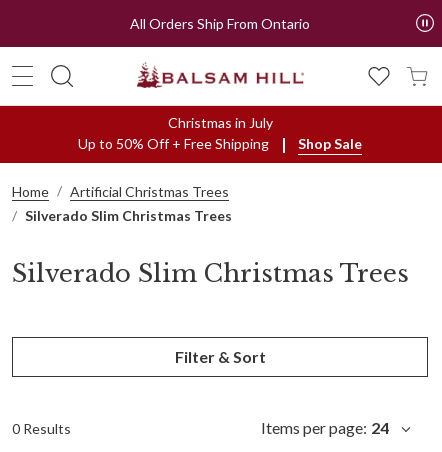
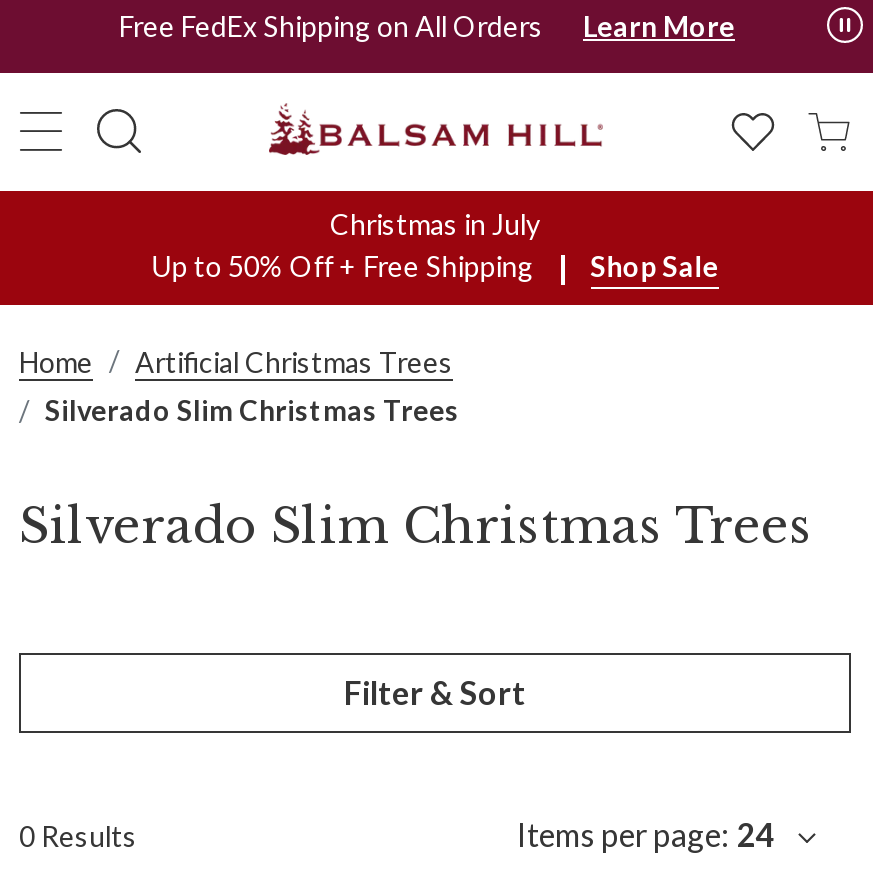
- All Orders Ship From Ontario
+ Free FedEx Shipping on All Orders
+ Learn More
